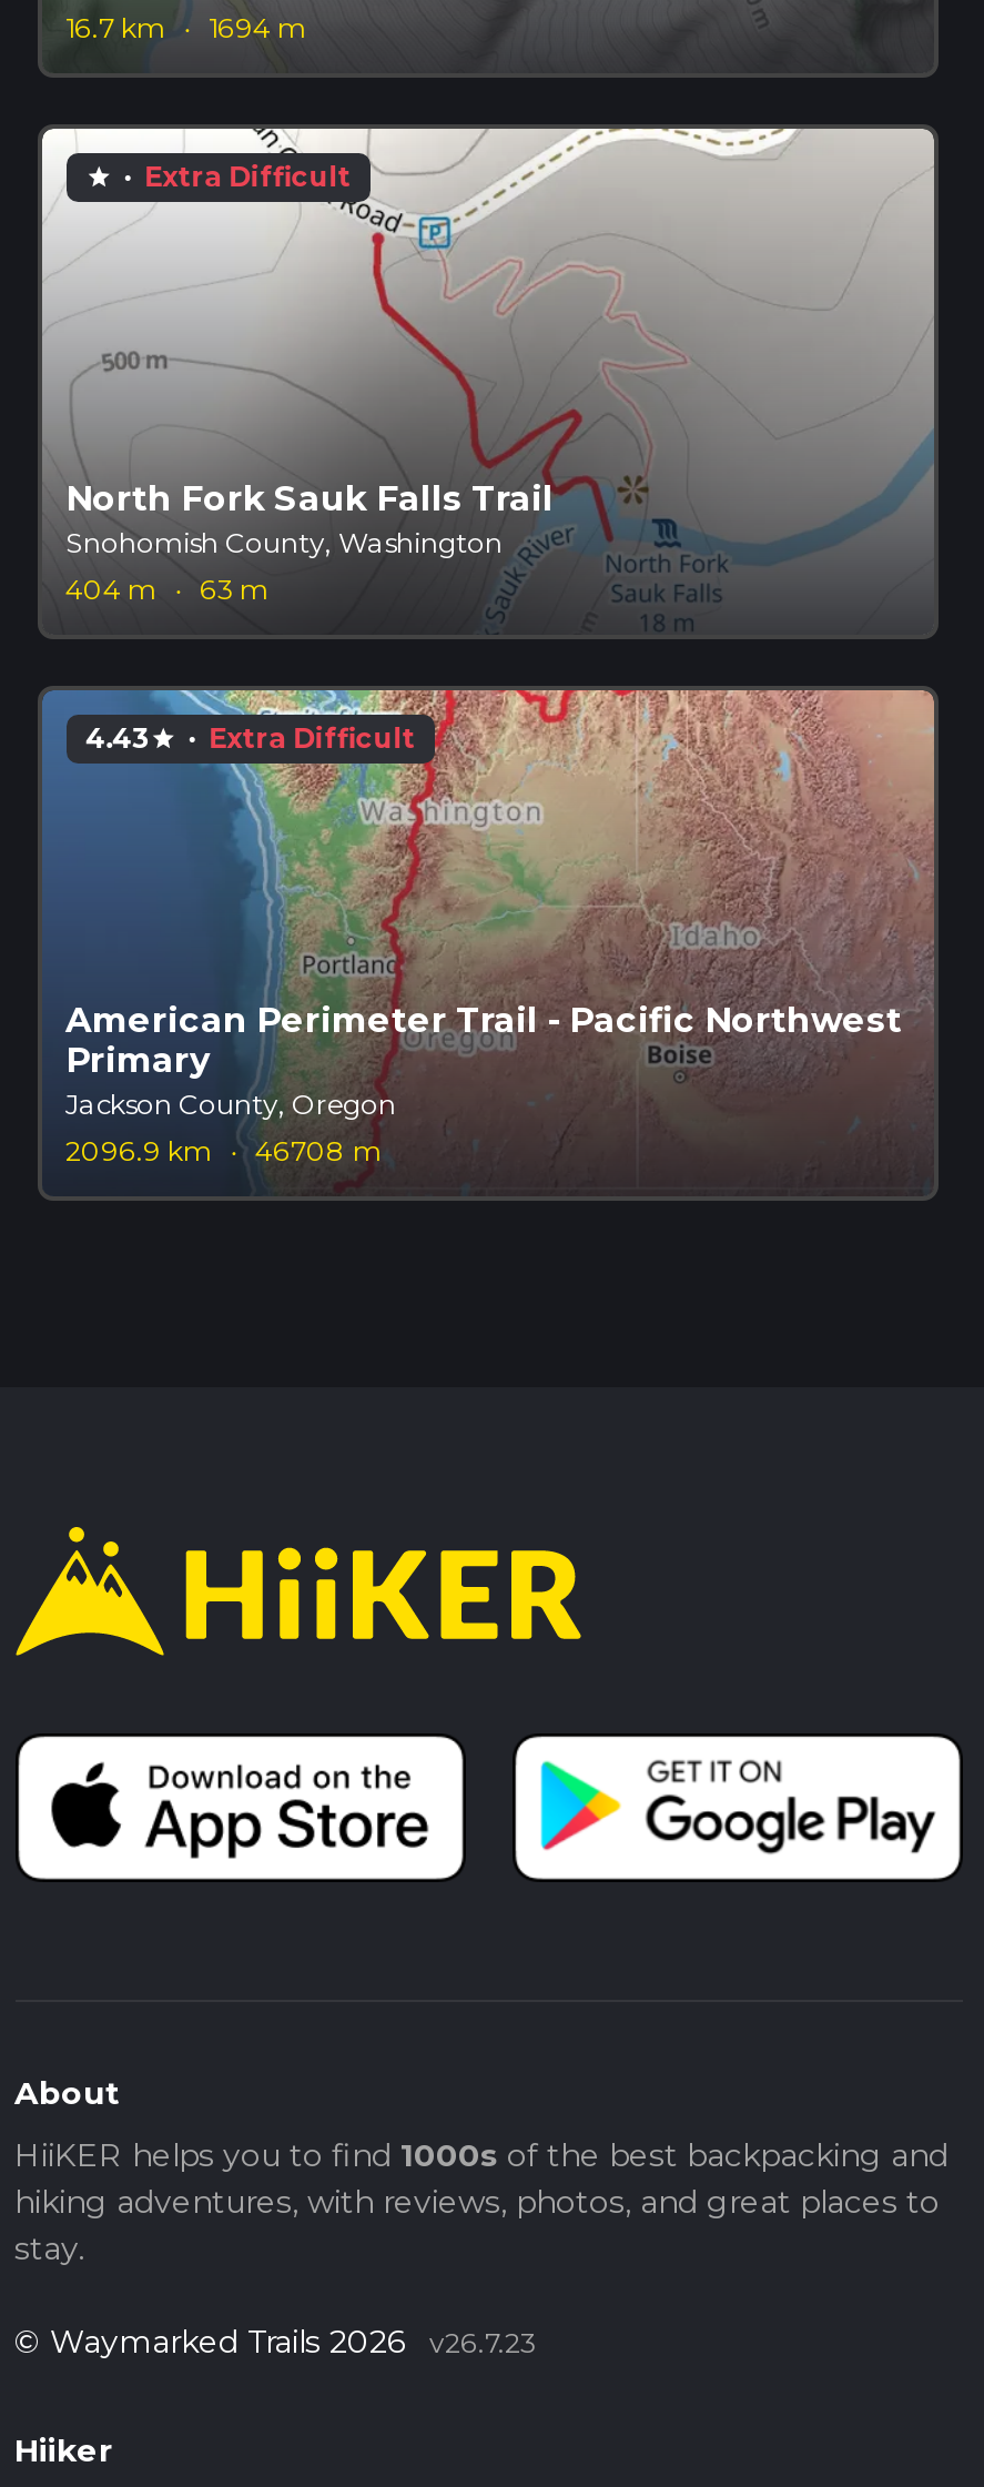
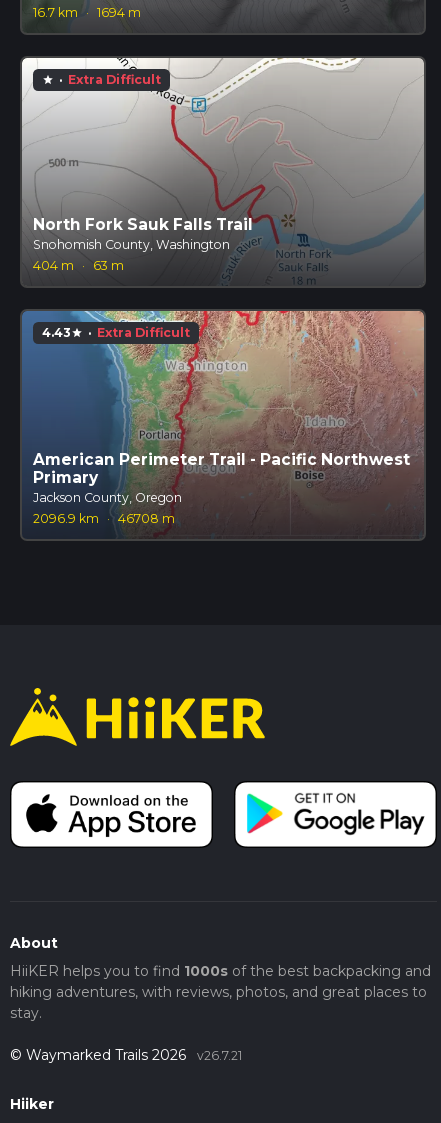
- © Waymarked Trails 2026 v26.7.23
+ © Waymarked Trails 2026 v26.7.21
